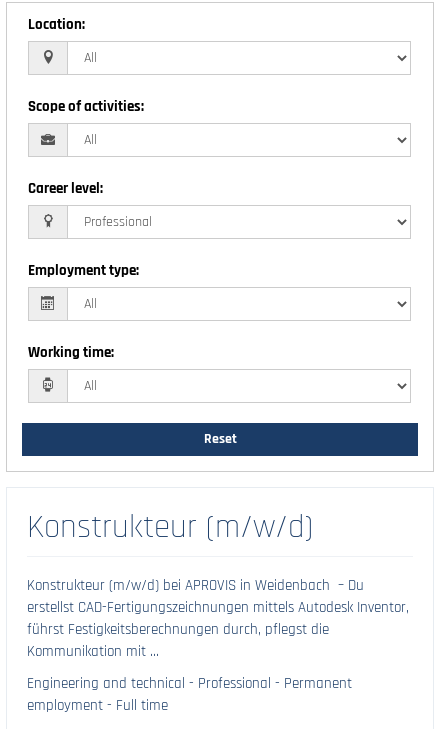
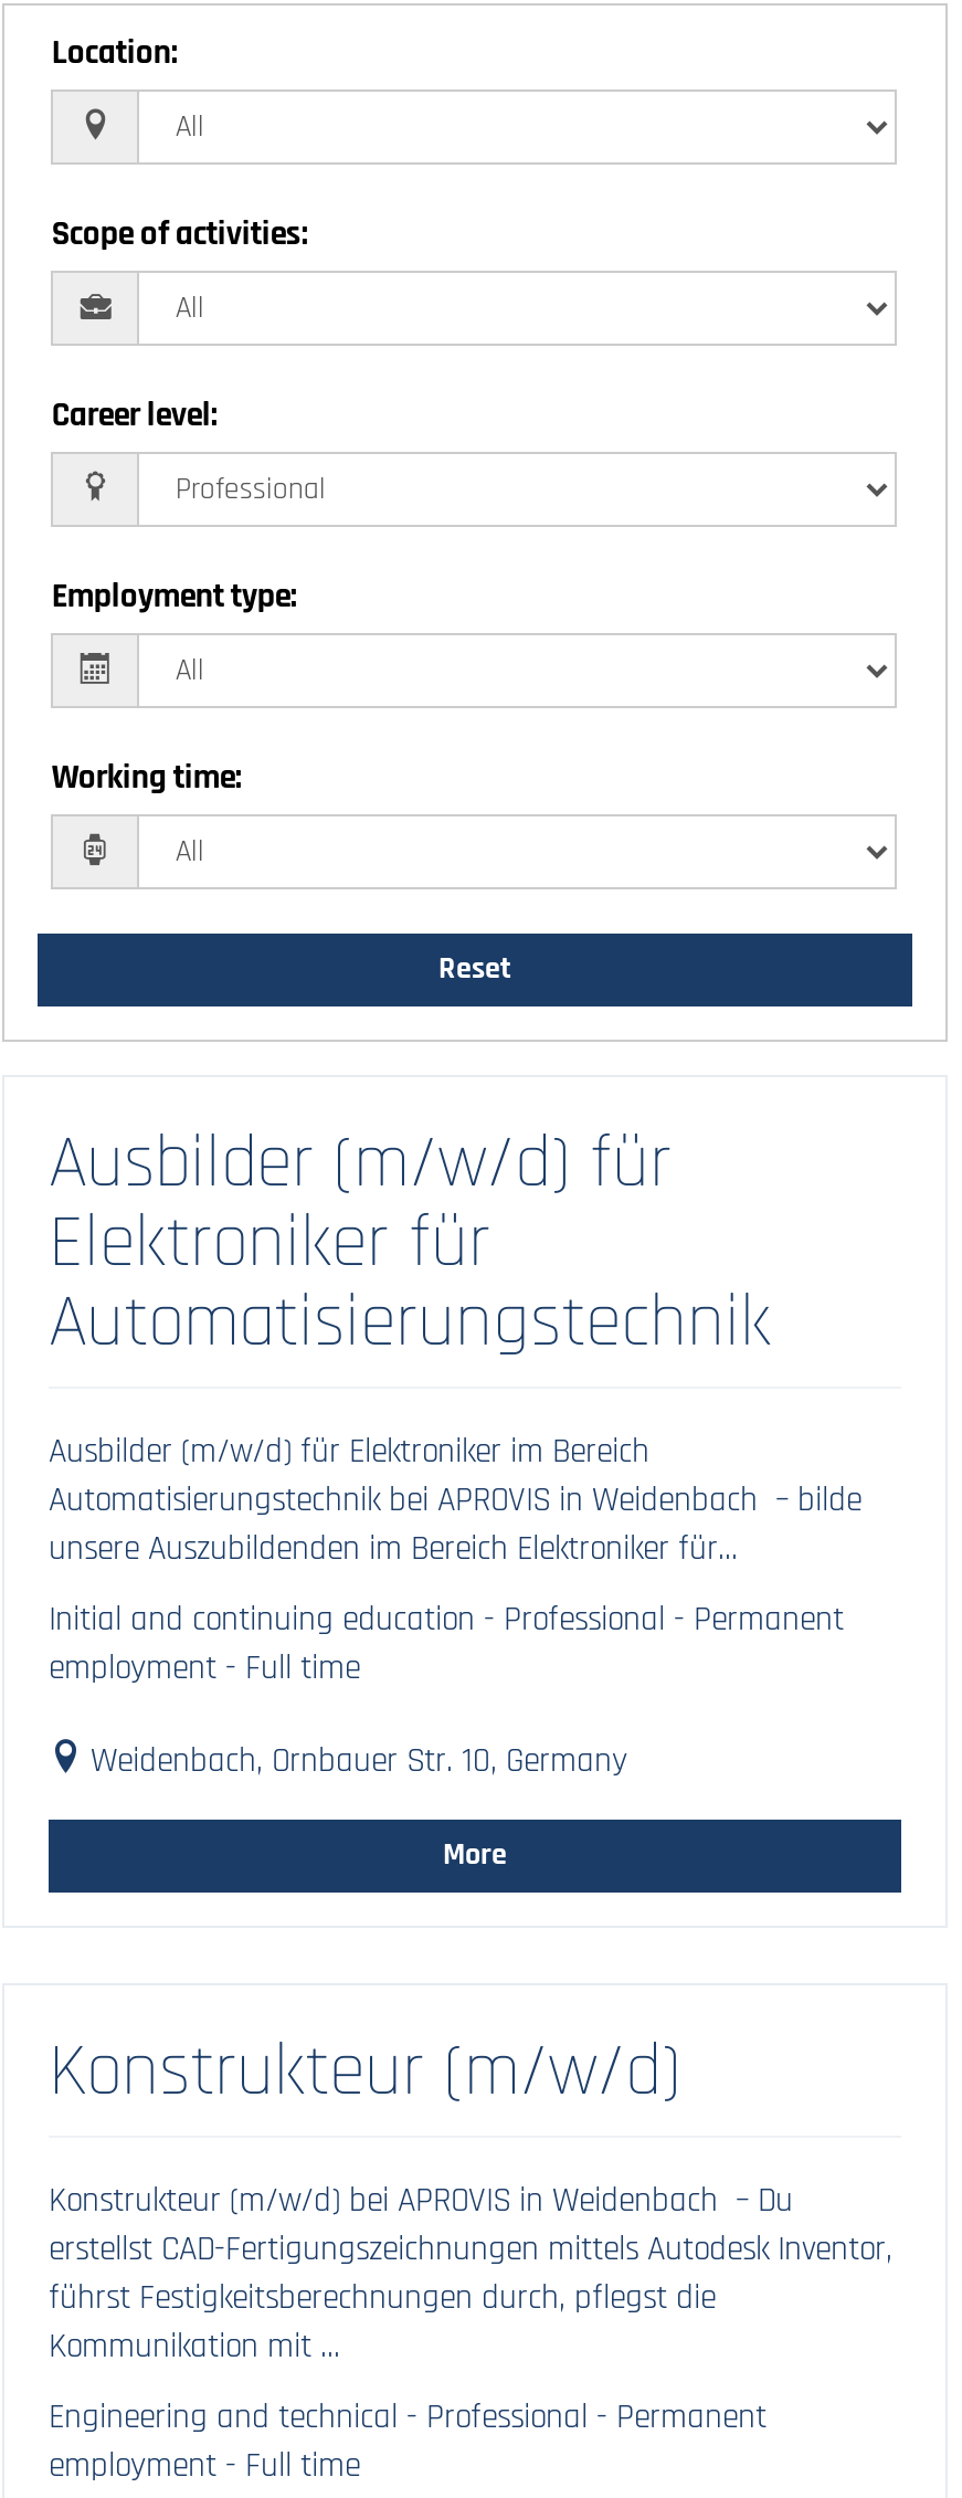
+ Ausbilder (m/w/d) für
+ Elektroniker für
+ Automatisierungstechnik
+ Ausbilder (m/w/d) für Elektroniker im Bereich
+ Automatisierungstechnik bei APROVIS in Weidenbach – bilde
+ unsere Auszubildenden im Bereich Elektroniker für...
+ Initial and continuing education - Professional - Permanent
+ employment - Full time
+ Weidenbach, Ornbauer Str. 10, Germany
+ More
